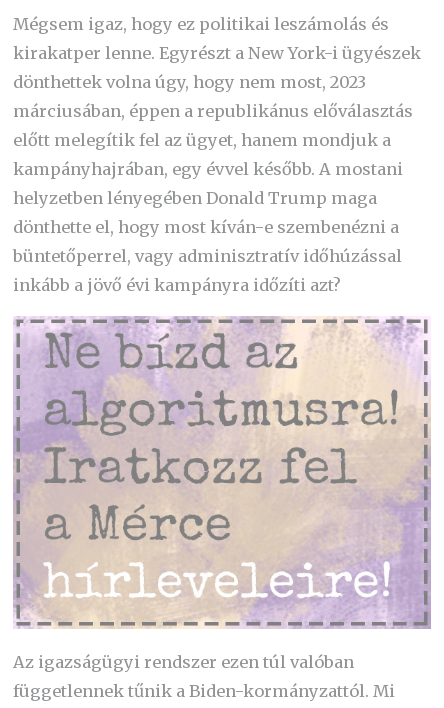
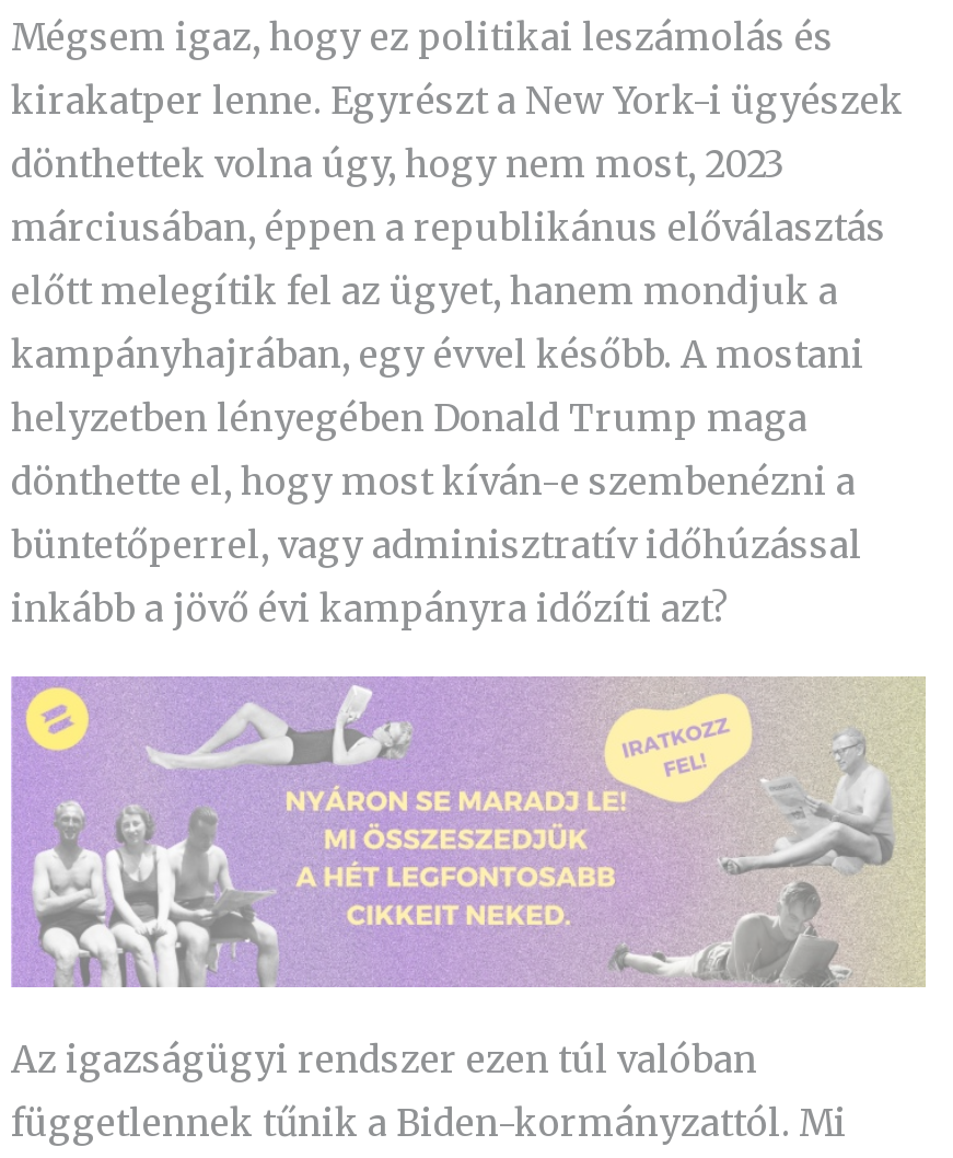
- [image]
+ [image]
